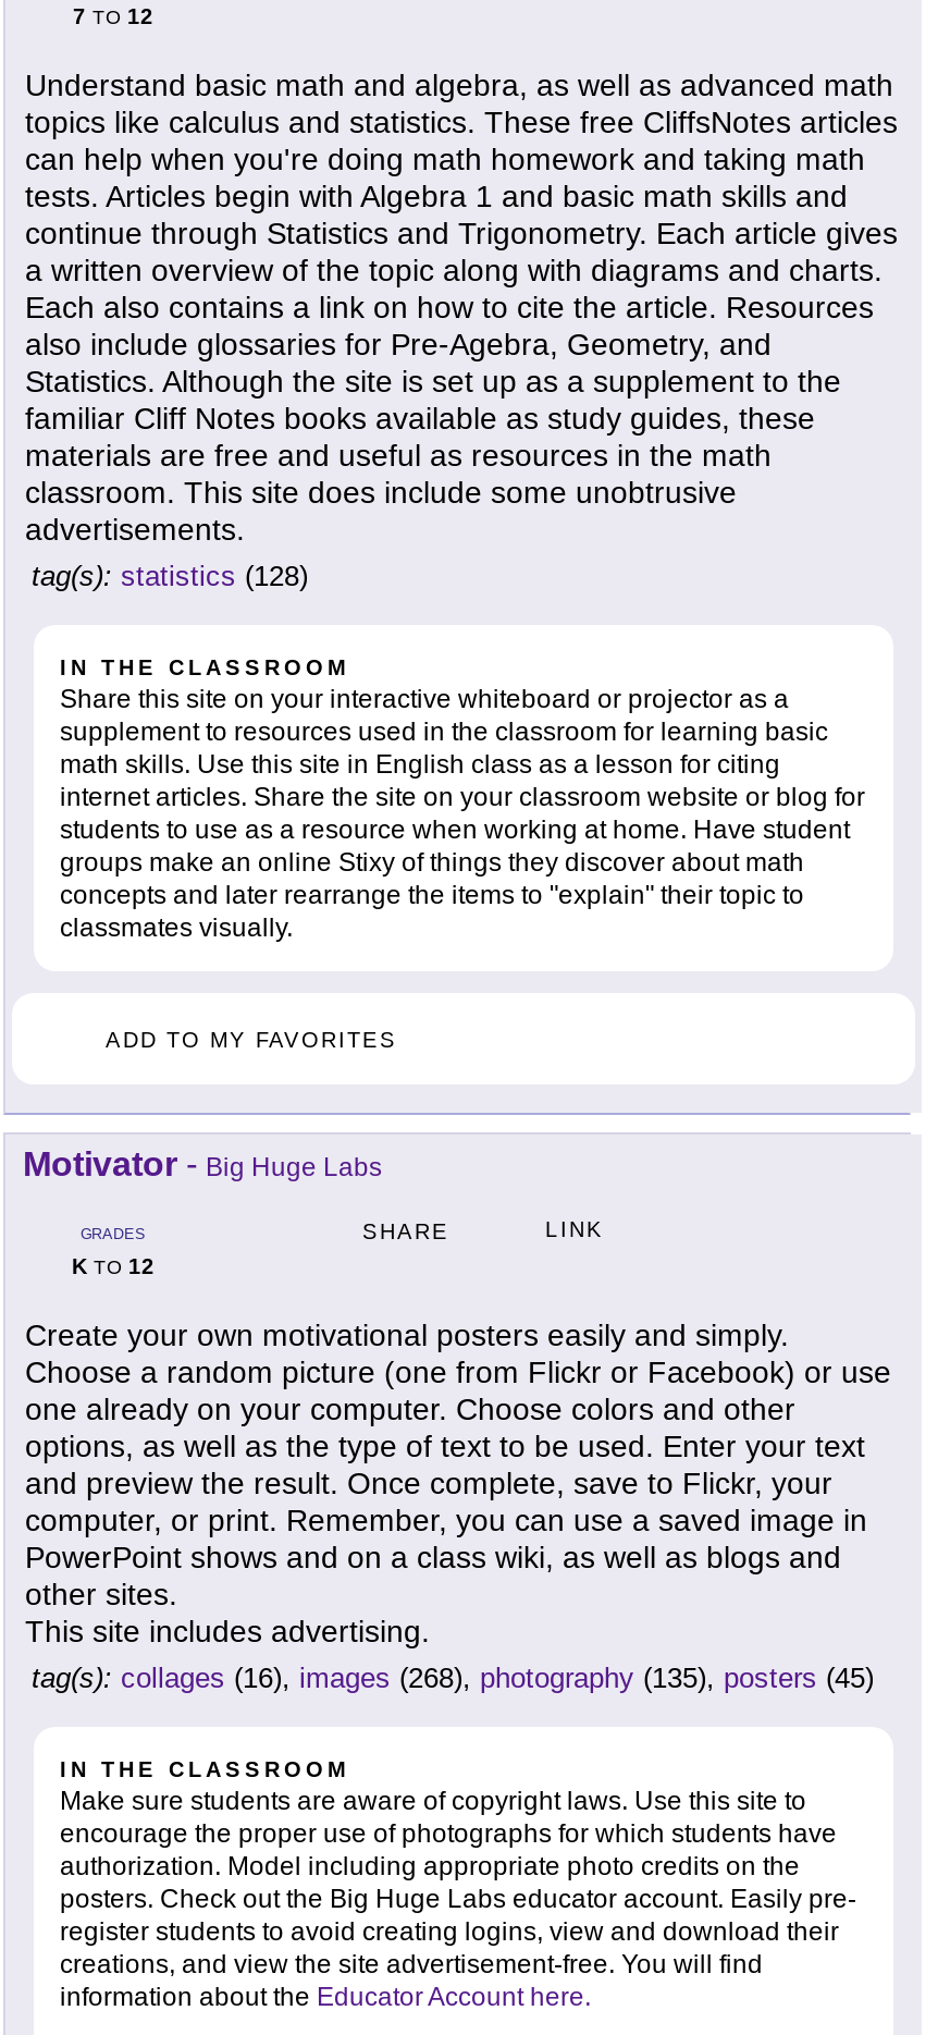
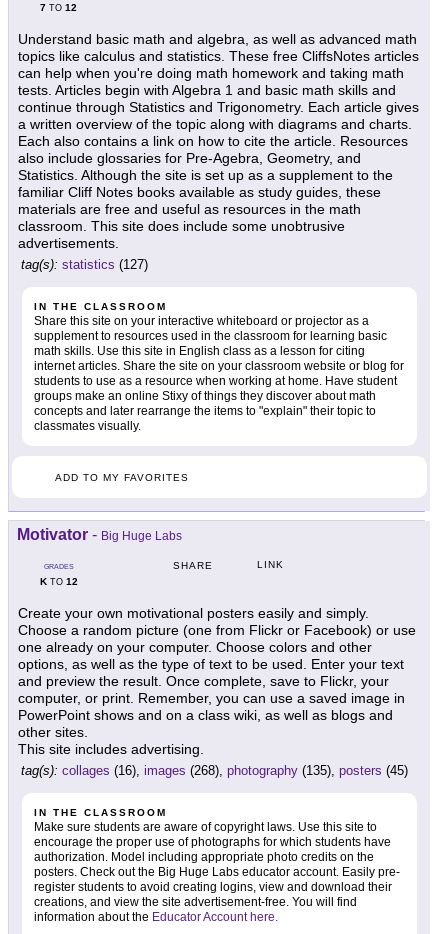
- tag(s): statistics (128)
+ tag(s): statistics (127)
